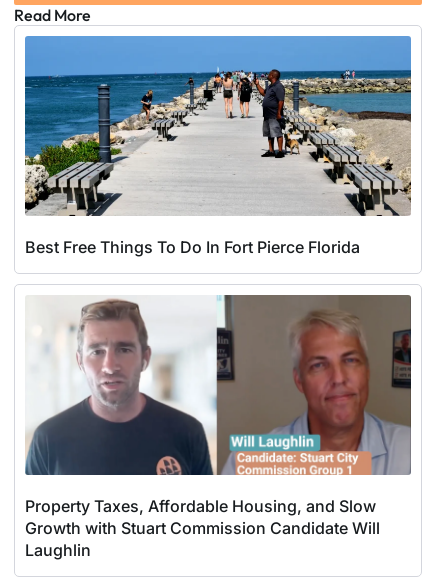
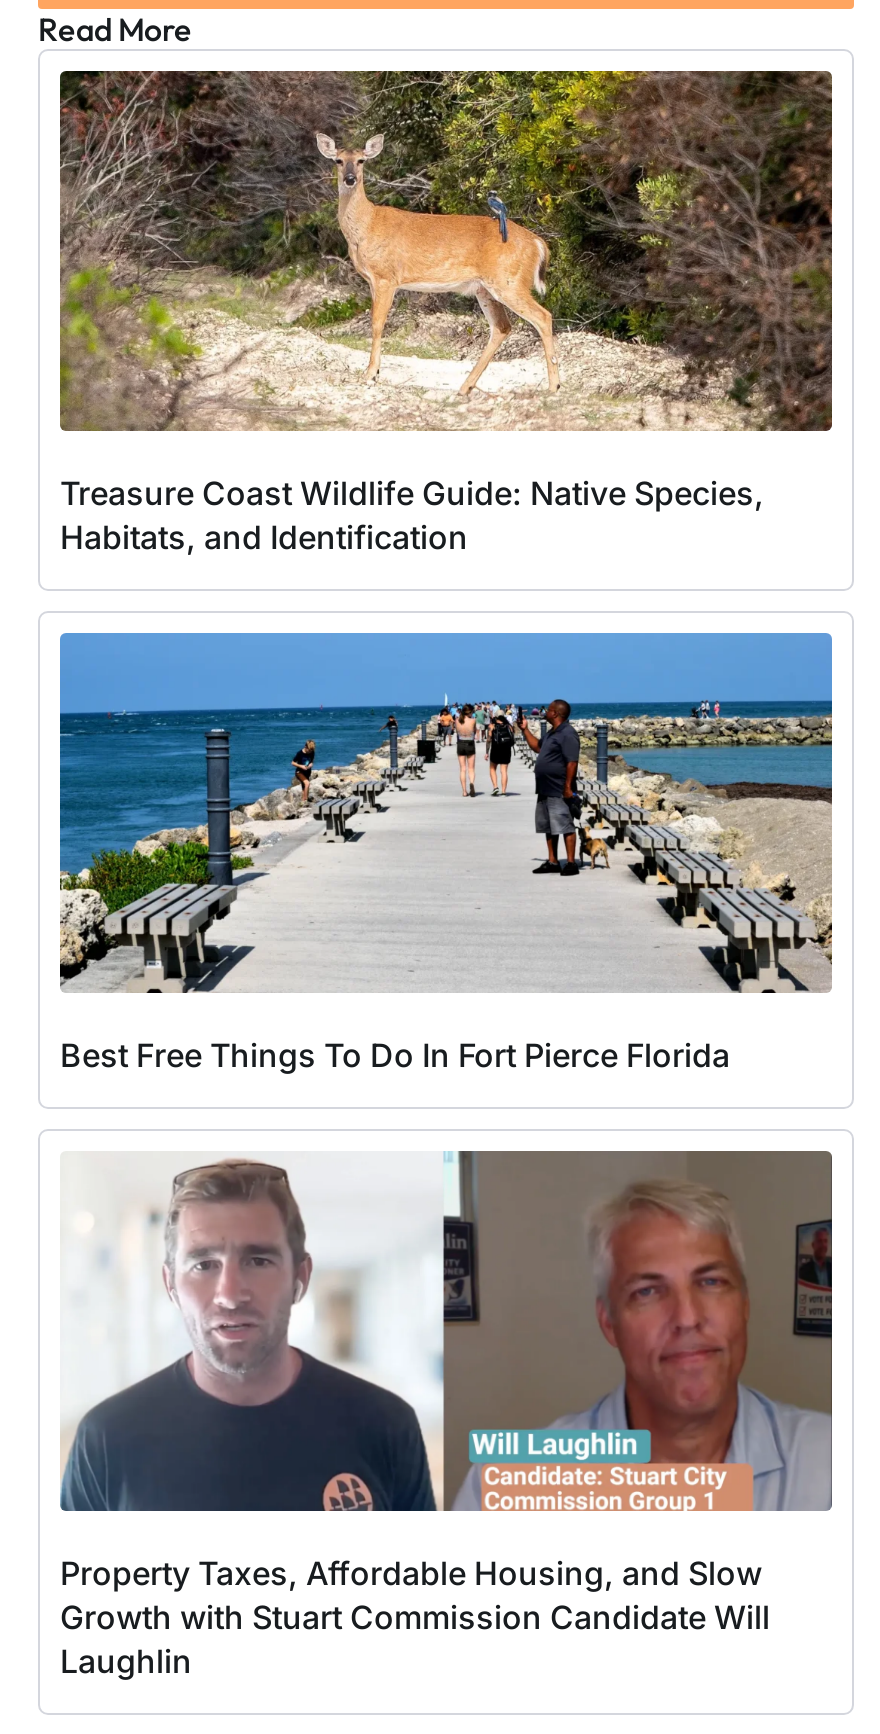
+ [image]
+ Treasure Coast Wildlife Guide: Native Species,
+ Habitats, and Identification
